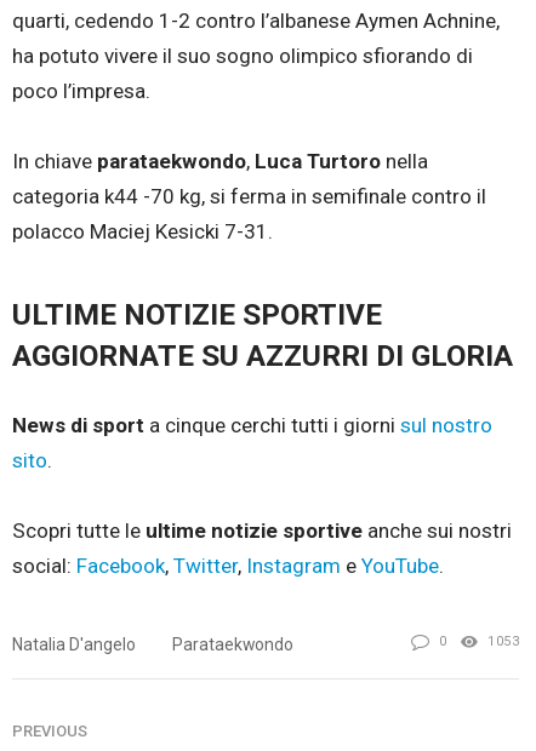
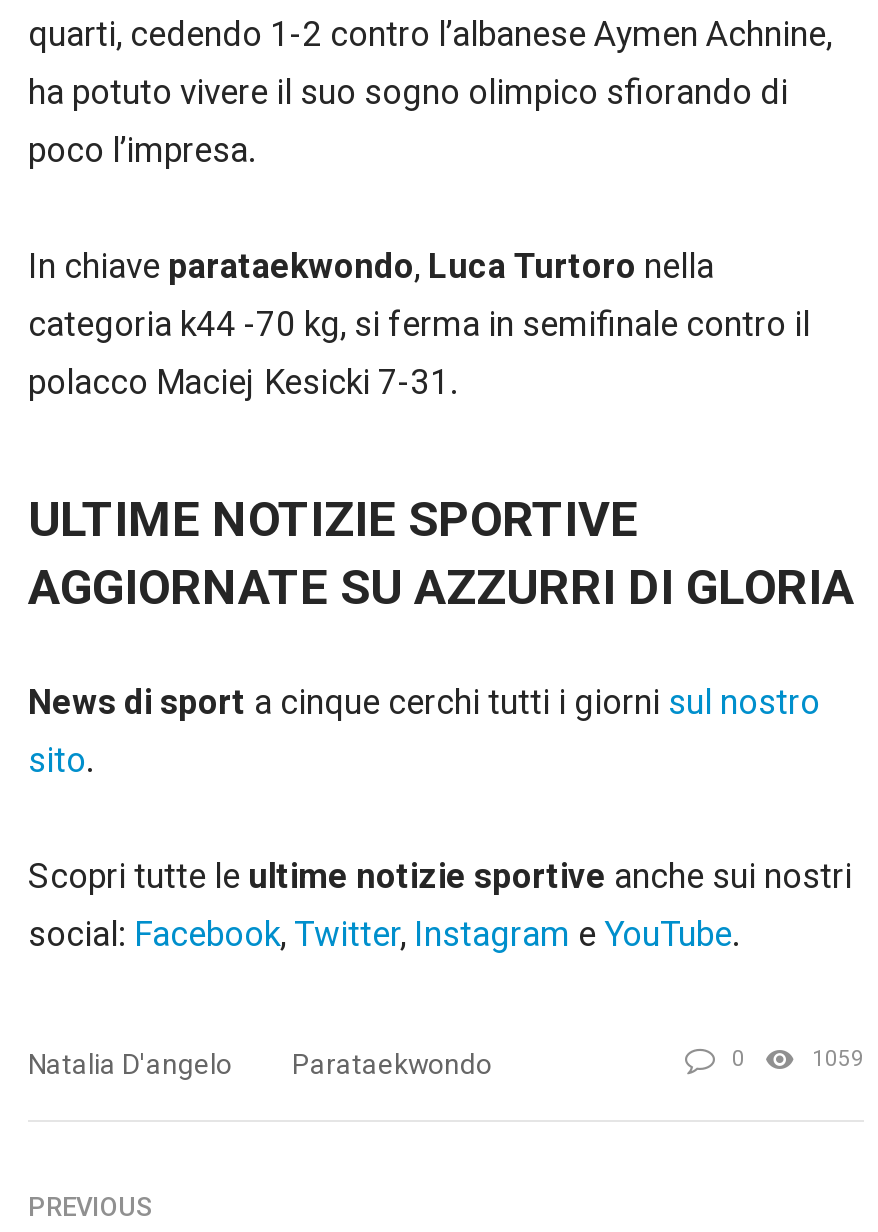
- 1053
+ 1059
